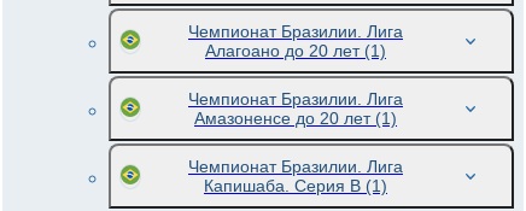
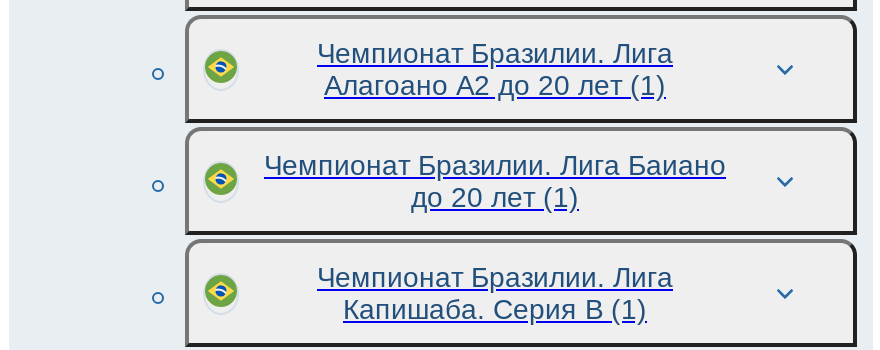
- Алагоано до 20 лет (1)
+ Алагоано А2 до 20 лет (1)

- Чемпионат Бразилии. Лига
- Амазоненсе до 20 лет (1)
+ Чемпионат Бразилии. Лига Баиано
+ до 20 лет (1)
